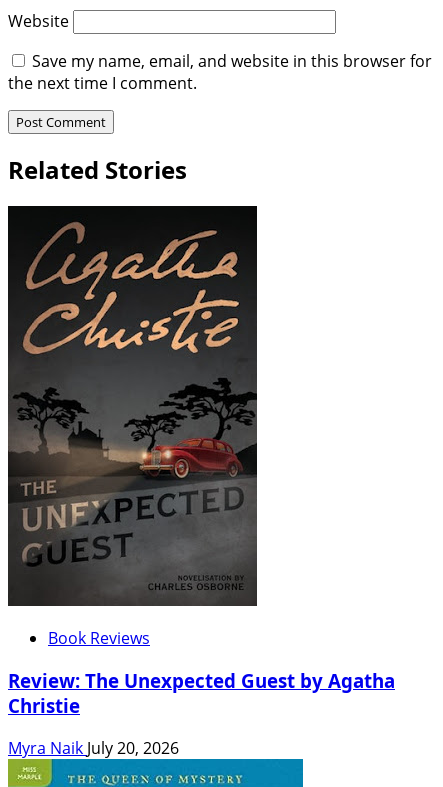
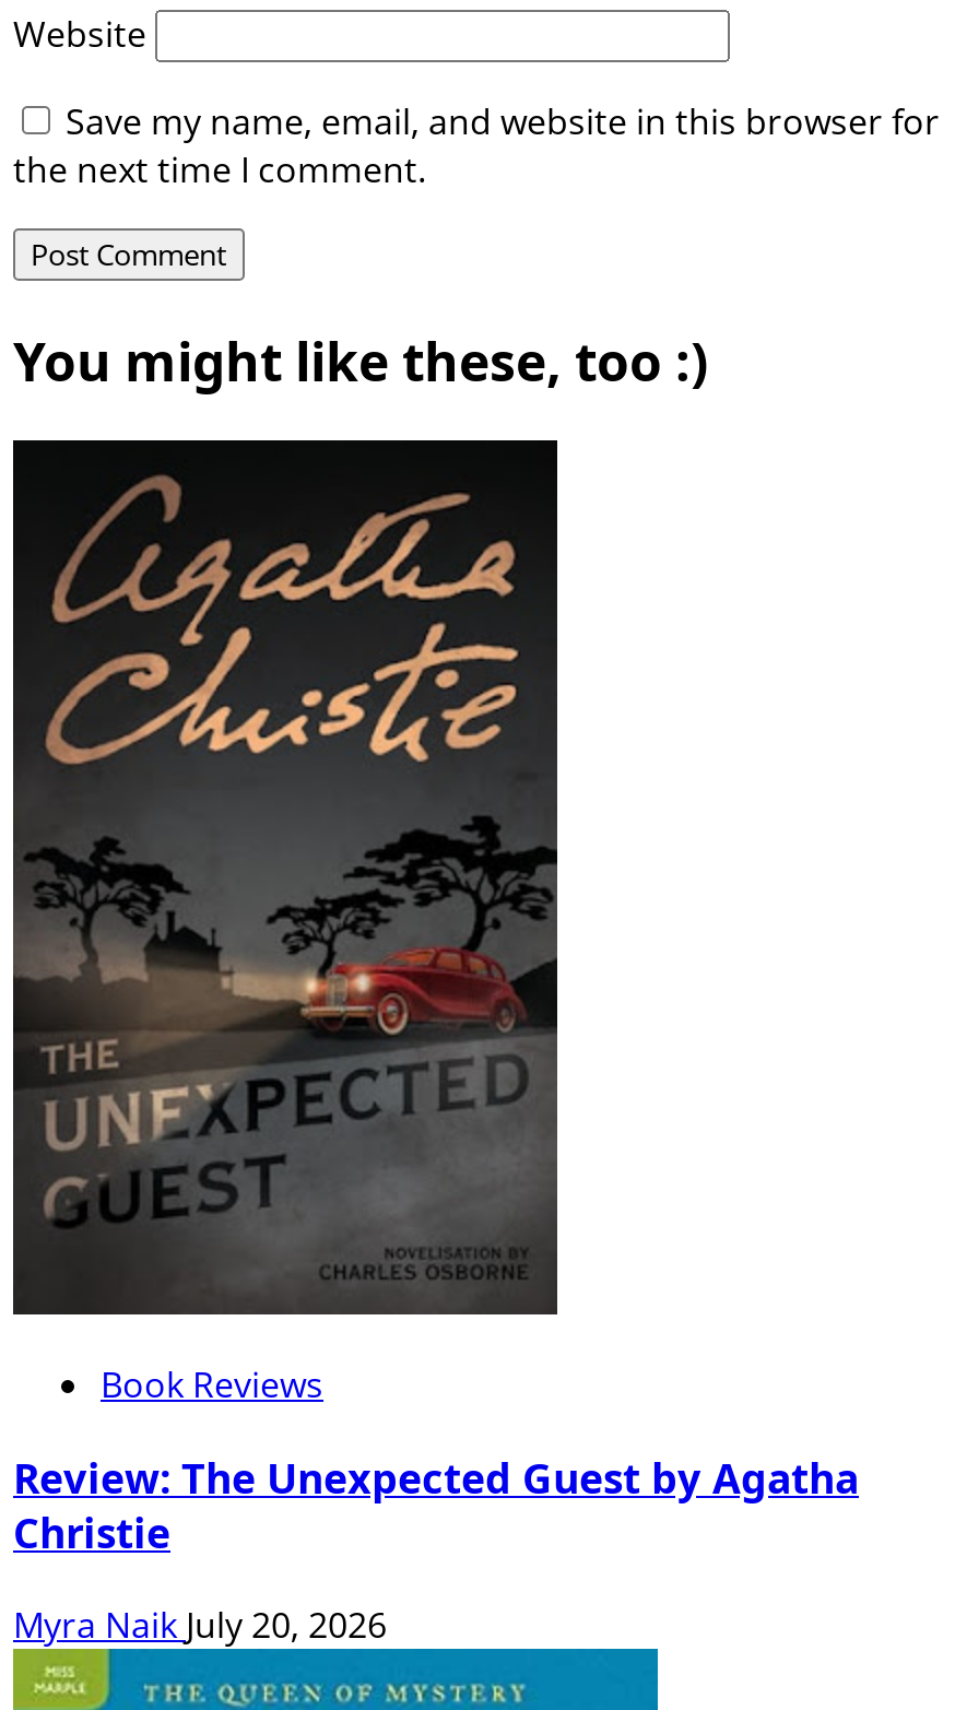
- Related Stories
+ You might like these, too :)
